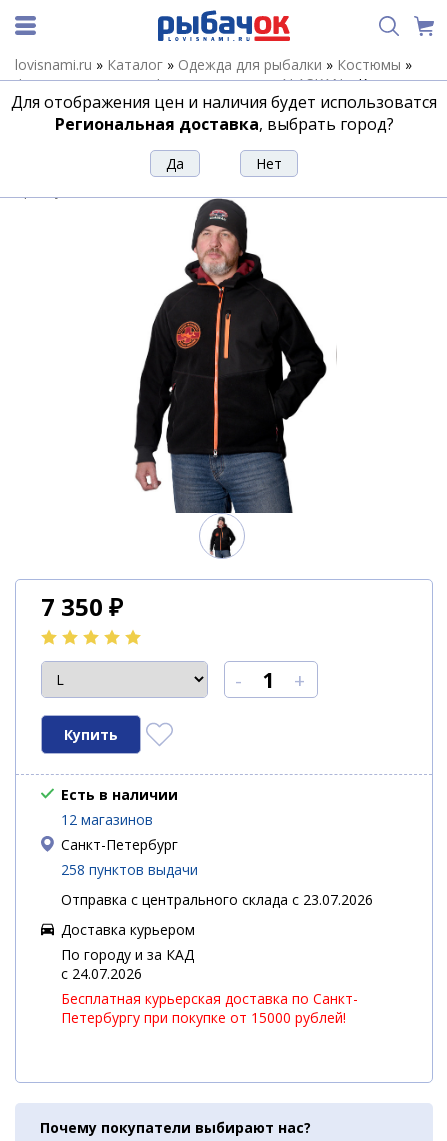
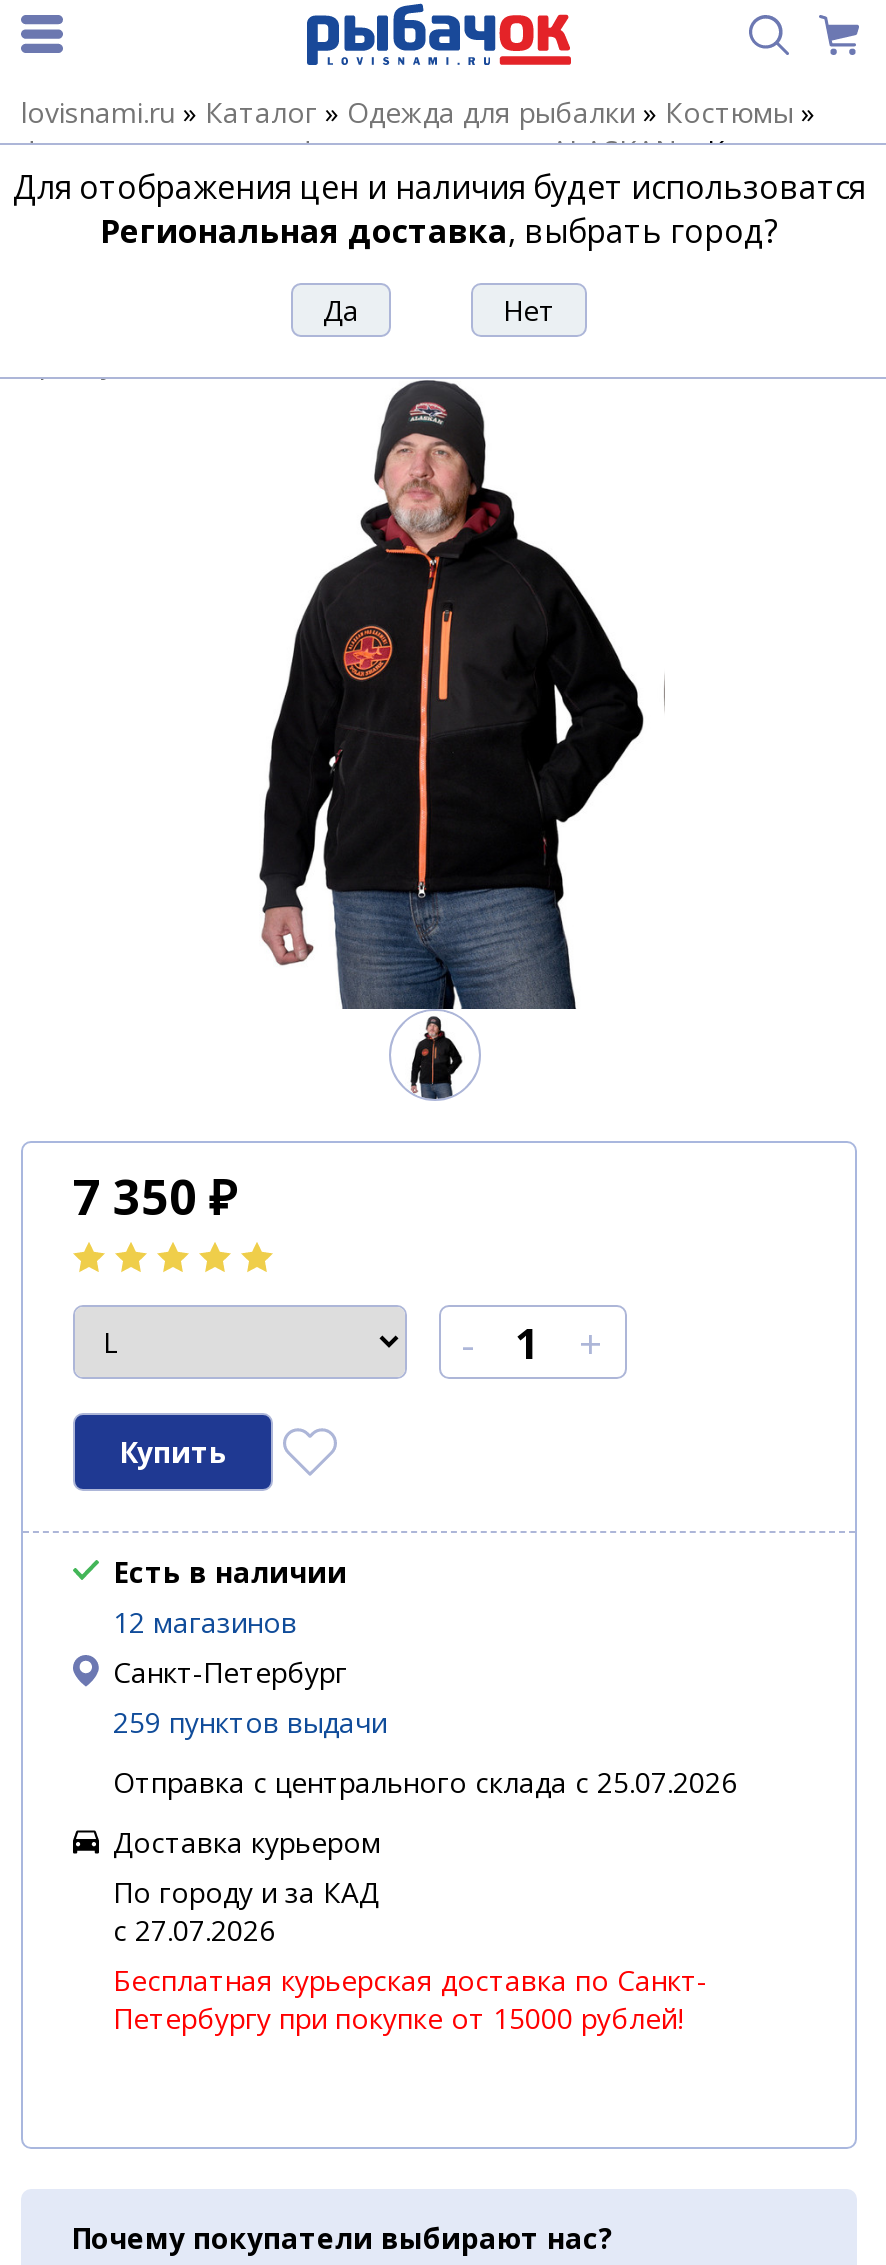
- 258 пунктов выдачи
+ 259 пунктов выдачи

- Отправка с центрального склада с 23.07.2026
+ Отправка с центрального склада с 25.07.2026

- c 24.07.2026
+ c 27.07.2026
